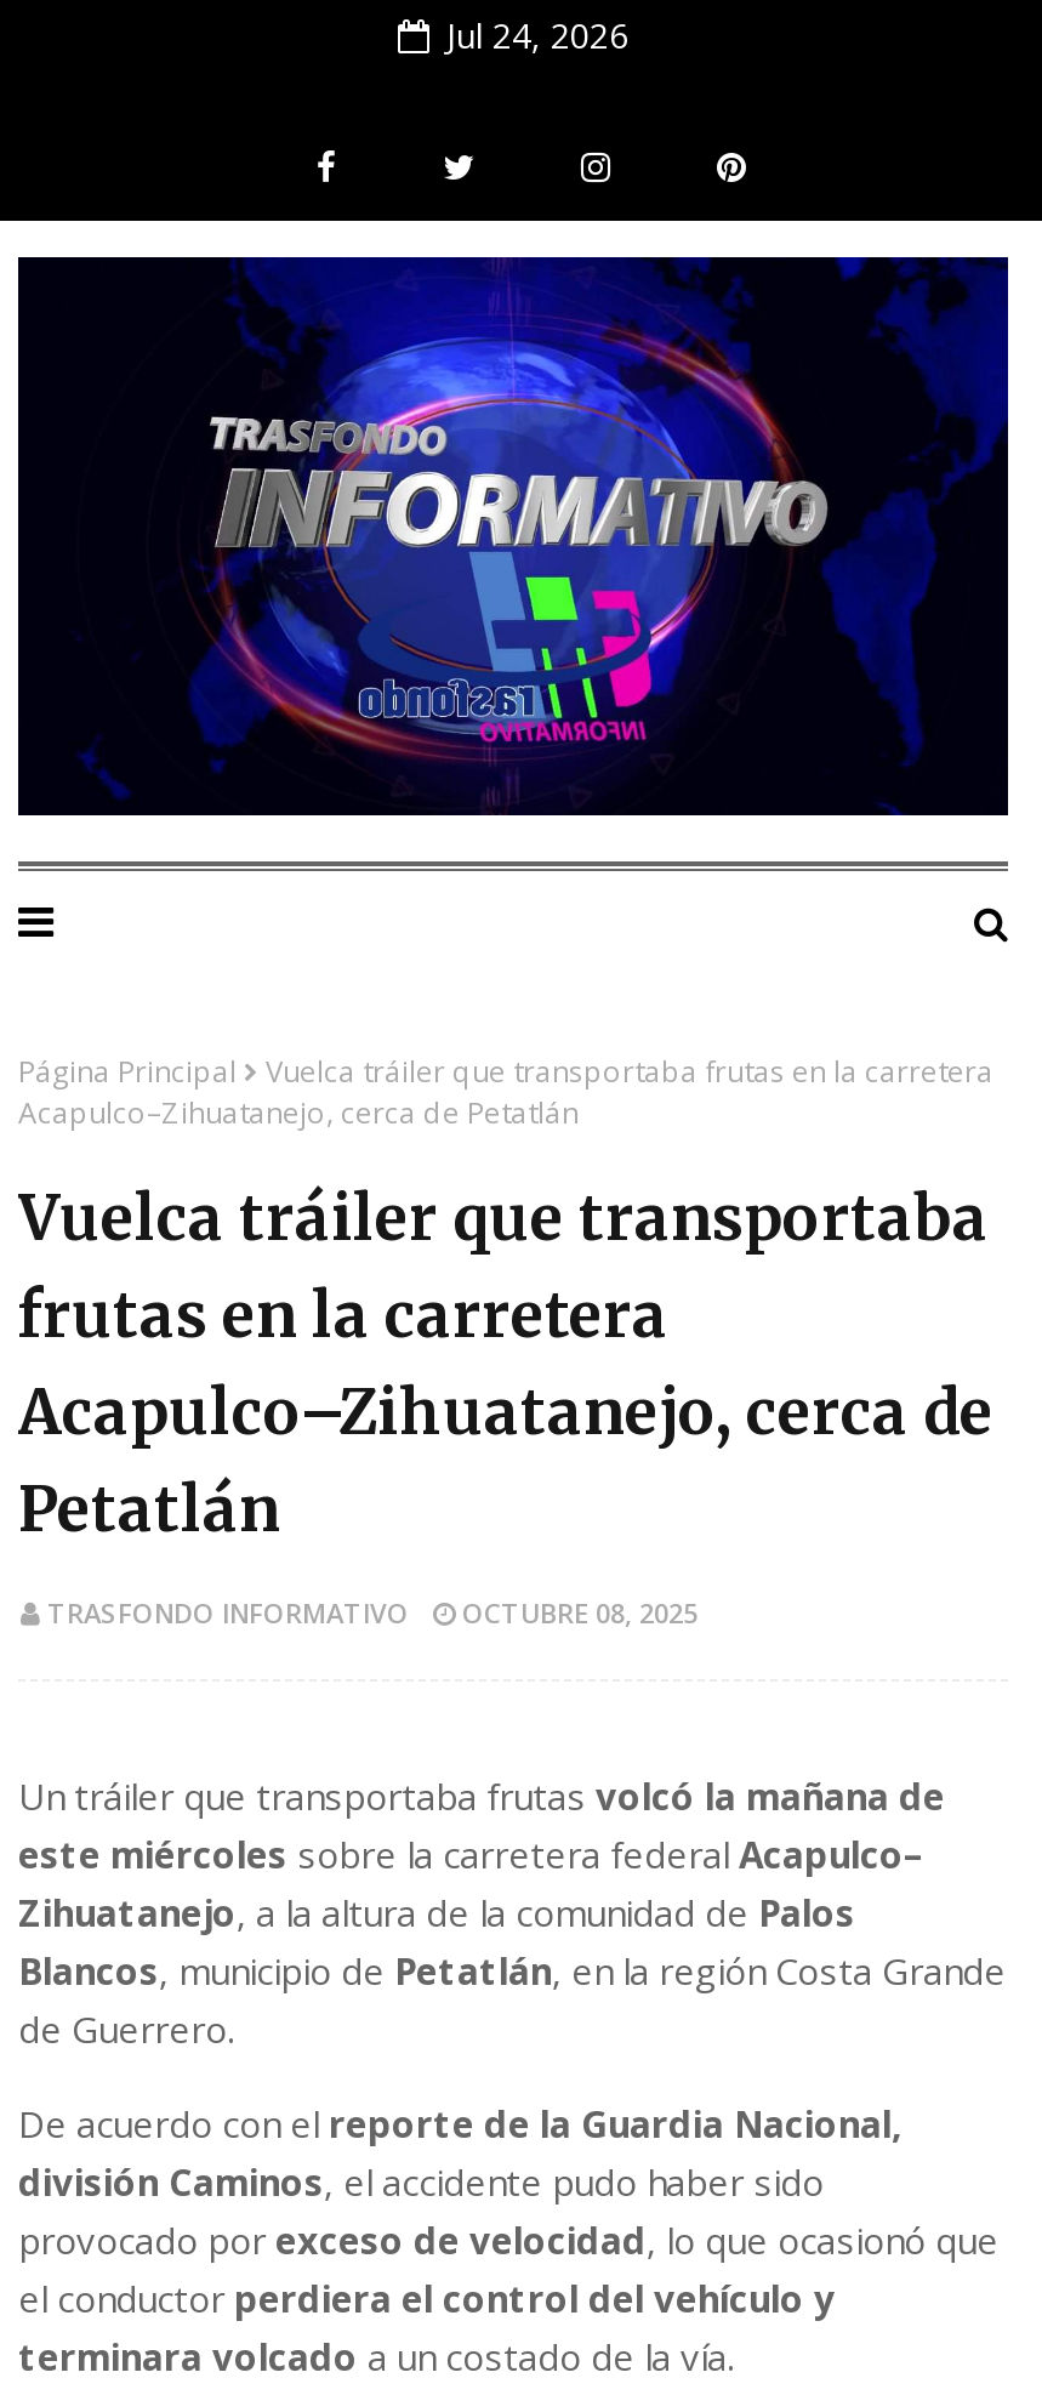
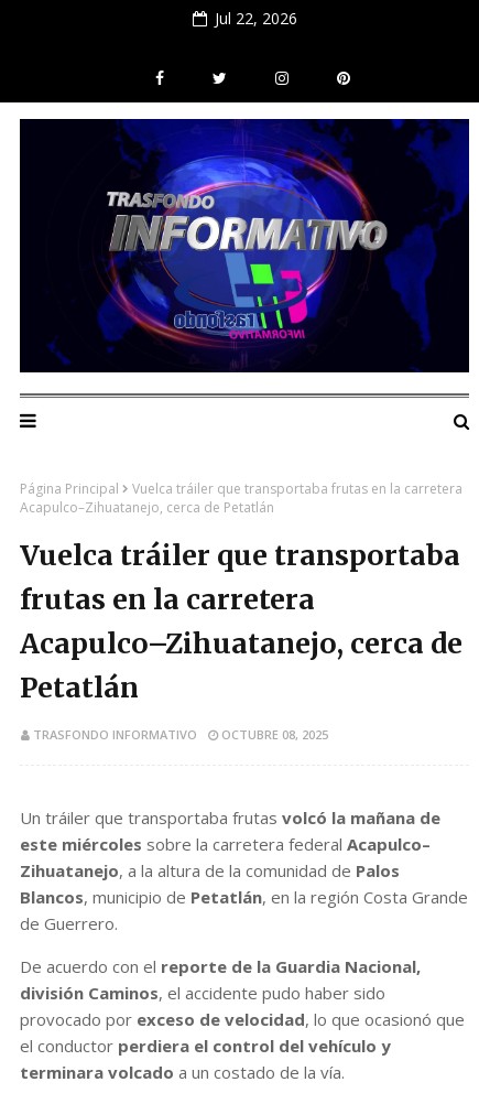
- Jul 24, 2026
+ Jul 22, 2026
